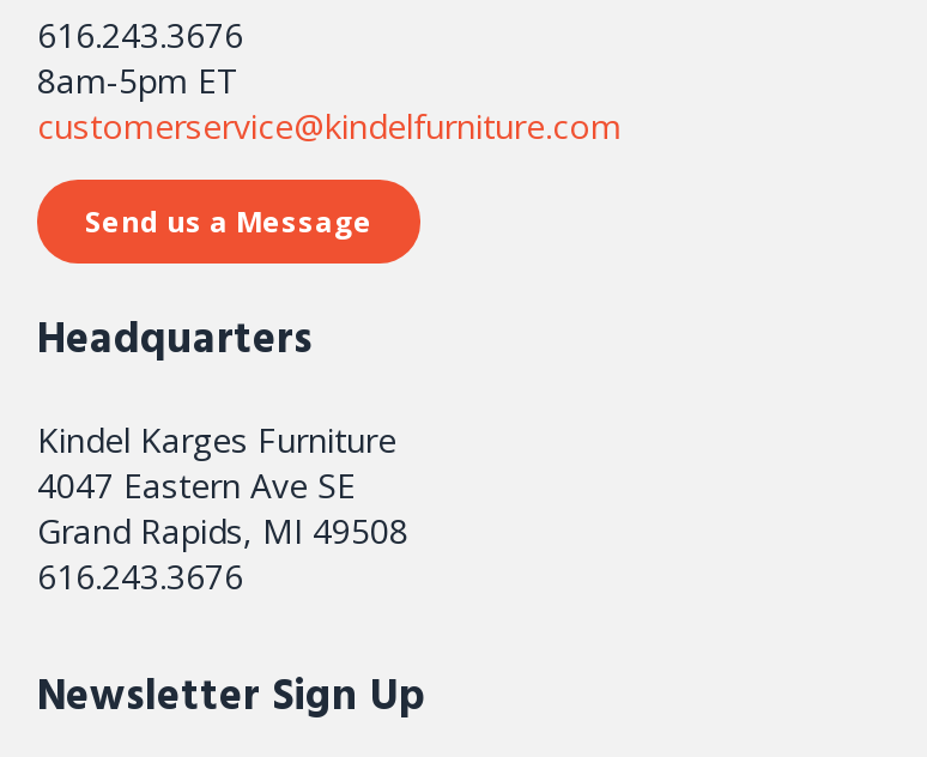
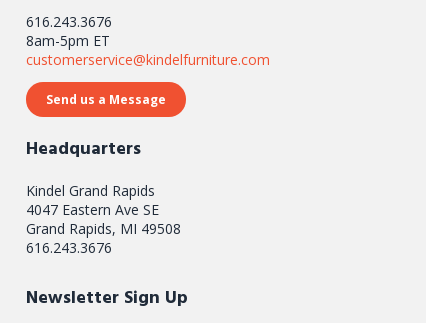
- Kindel Karges Furniture
+ Kindel Grand Rapids
